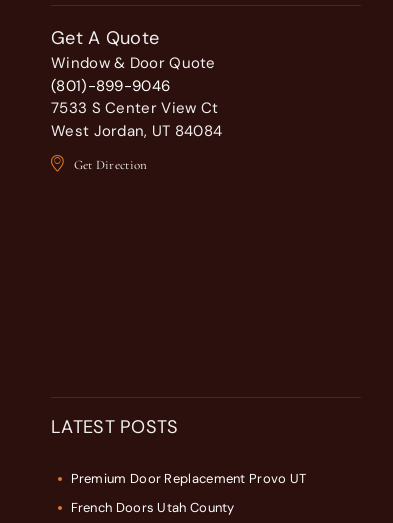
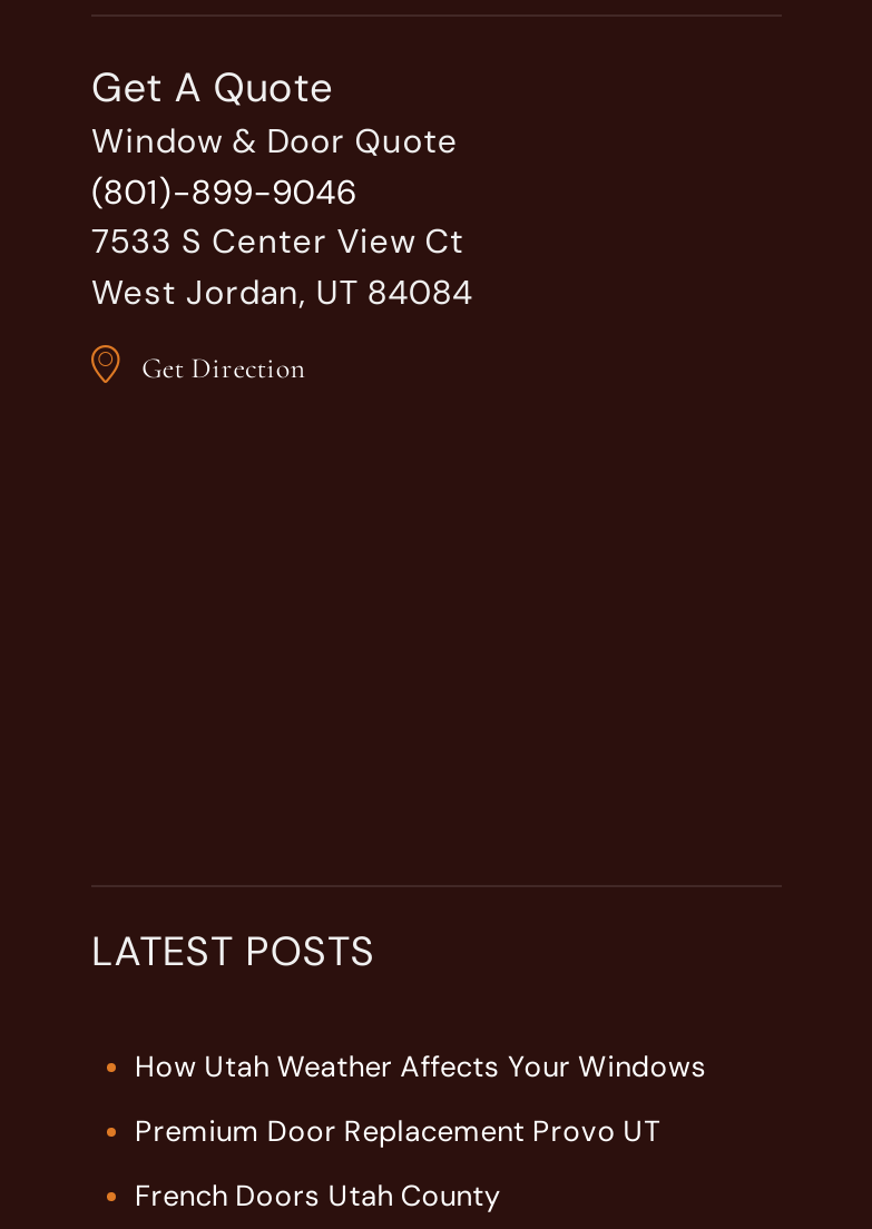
+ How Utah Weather Affects Your Windows
